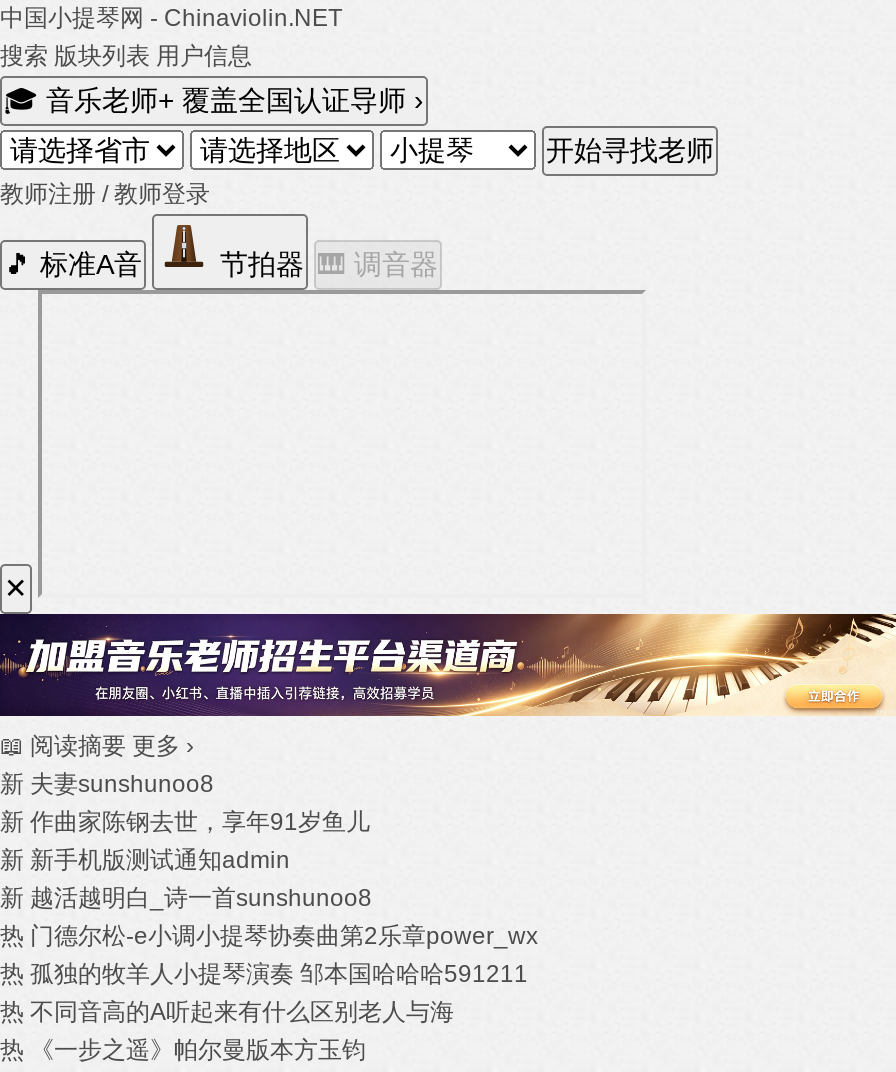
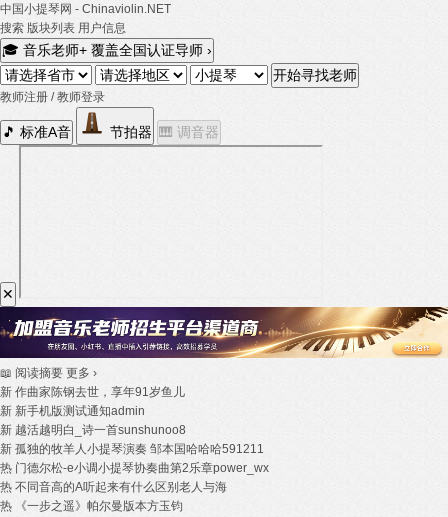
- 新夫妻sunshunoo8

+ 新孤独的牧羊人小提琴演奏 邹本国哈哈哈591211

- 热孤独的牧羊人小提琴演奏 邹本国哈哈哈591211
